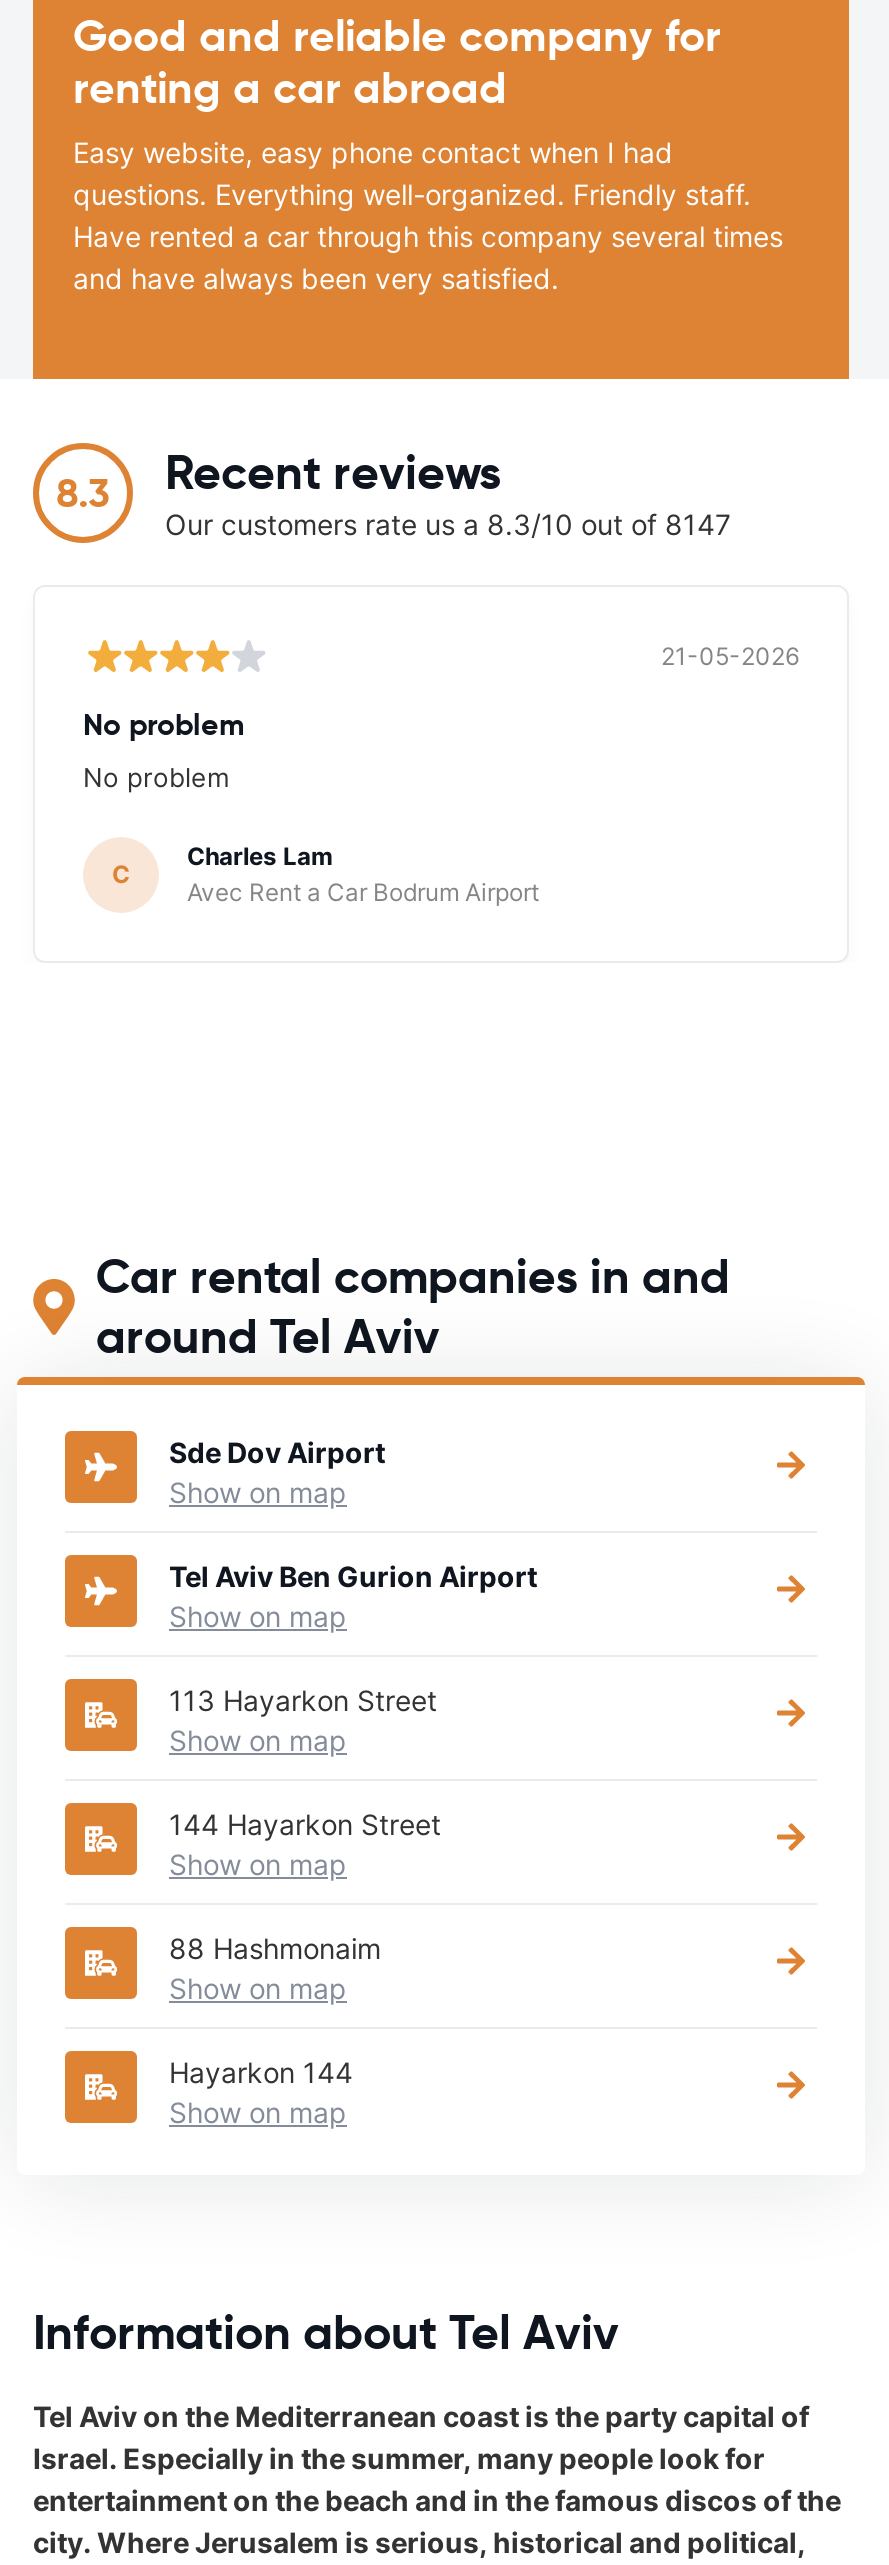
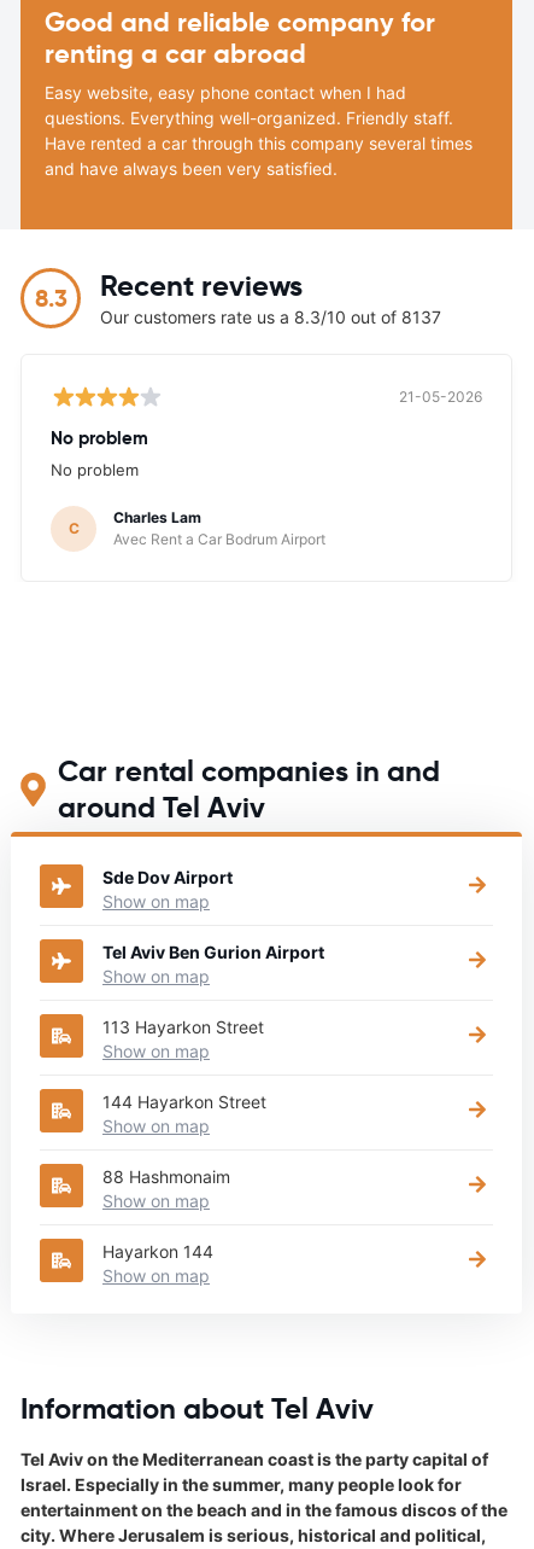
- Our customers rate us a 8.3/10 out of 8147
+ Our customers rate us a 8.3/10 out of 8137
